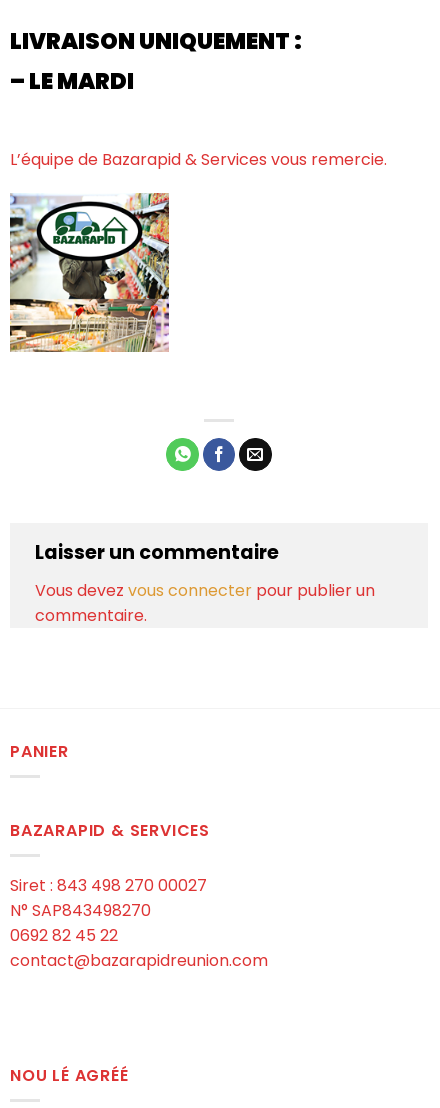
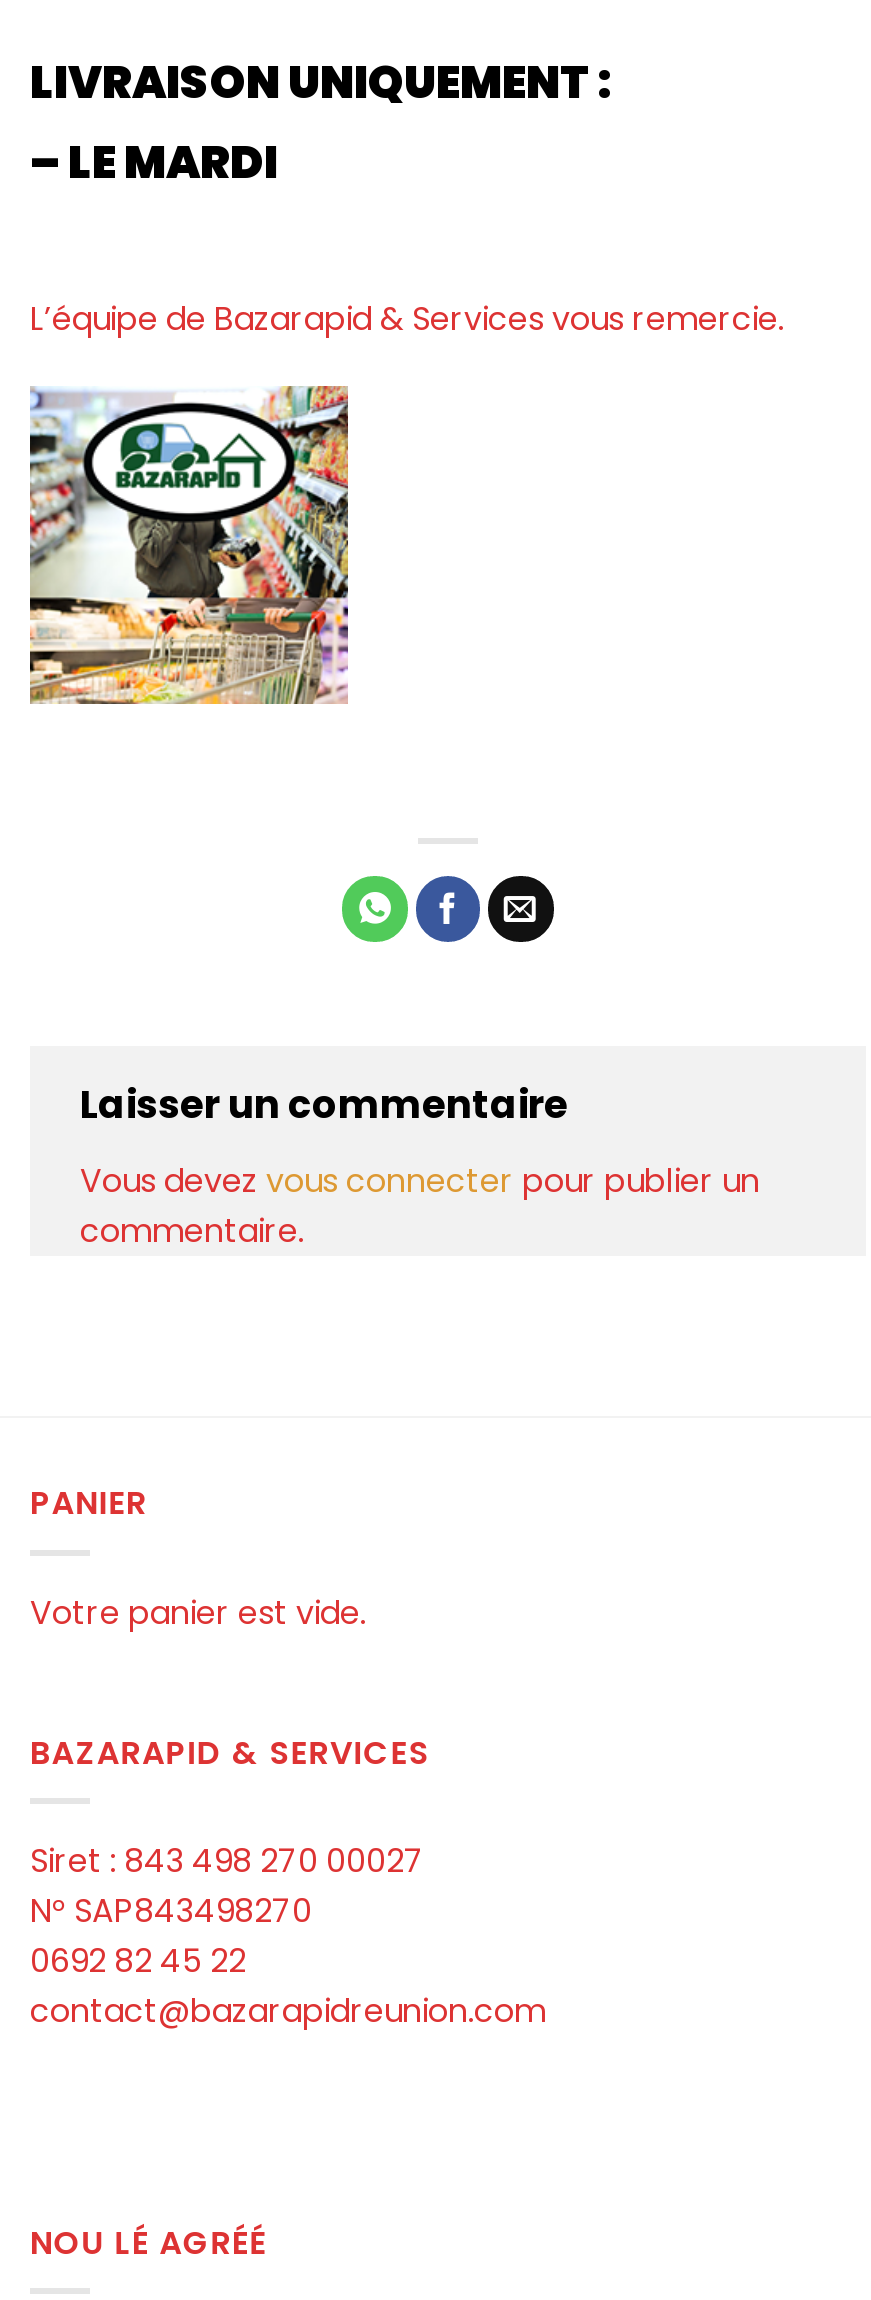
+ Votre panier est vide.
